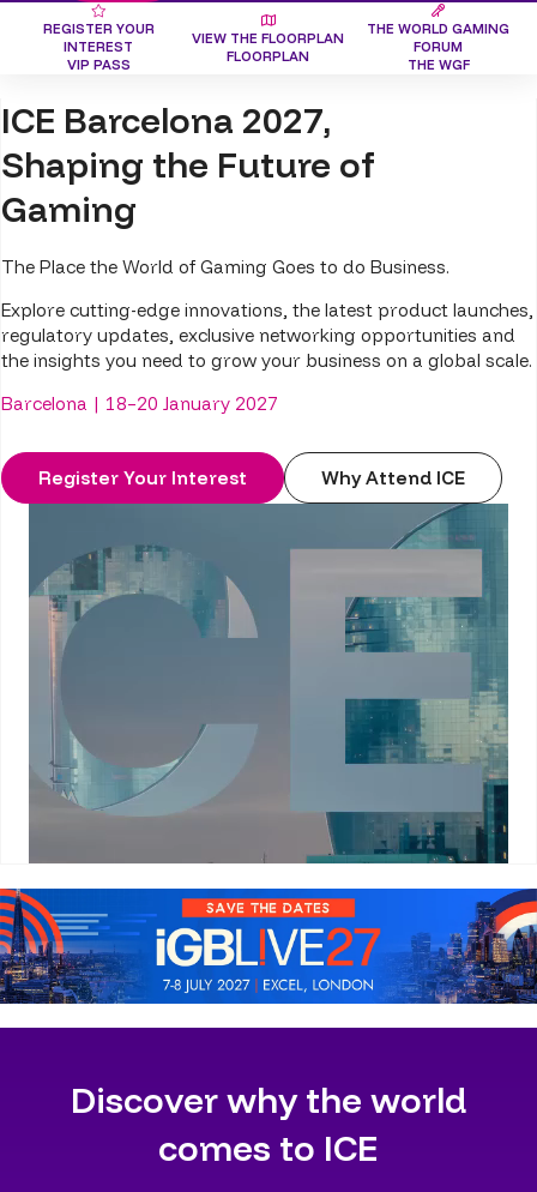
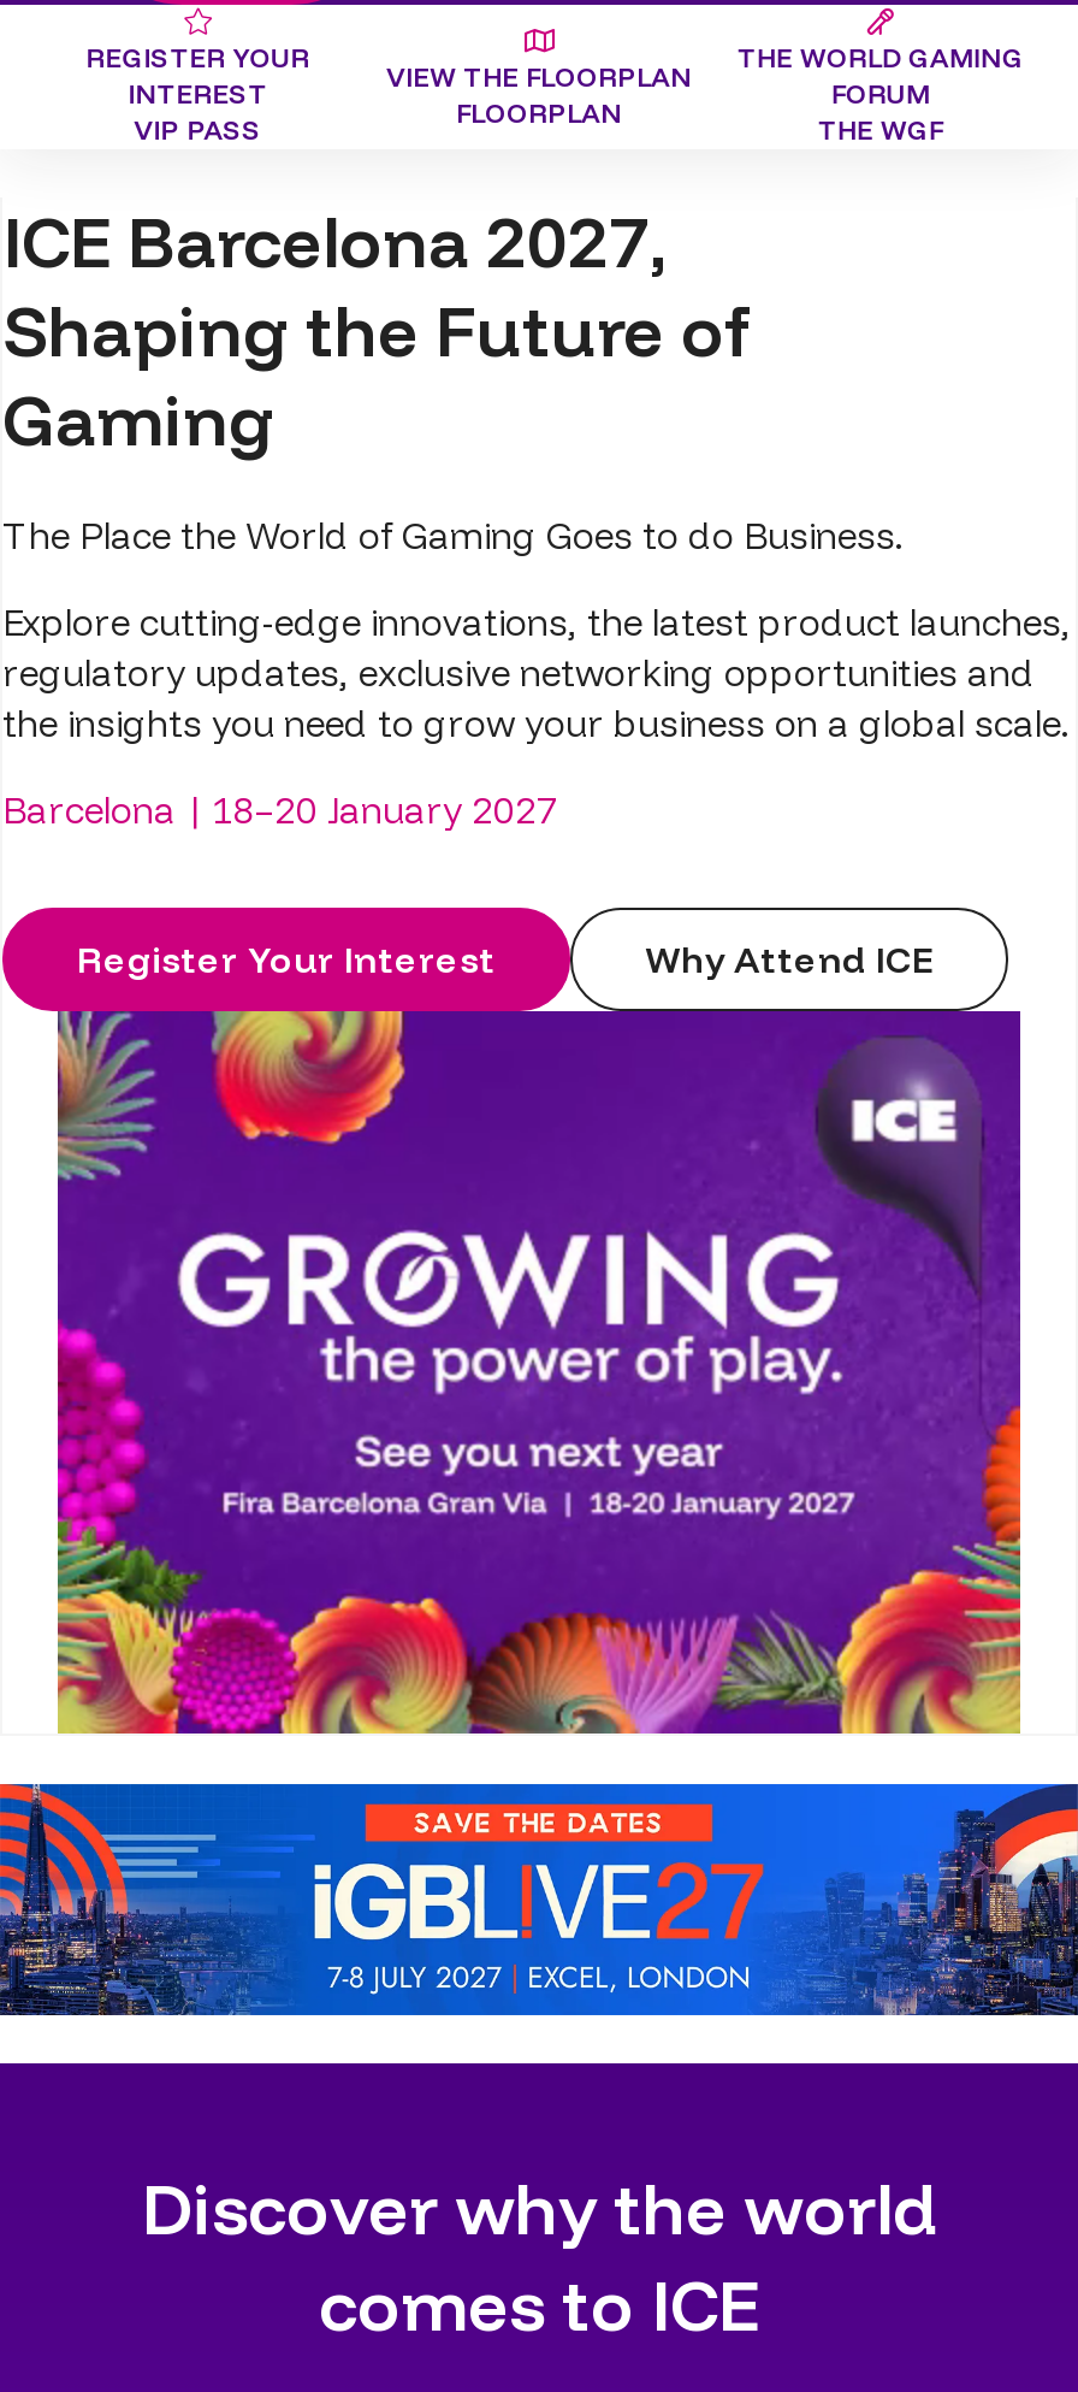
- [image]
+ [image]
